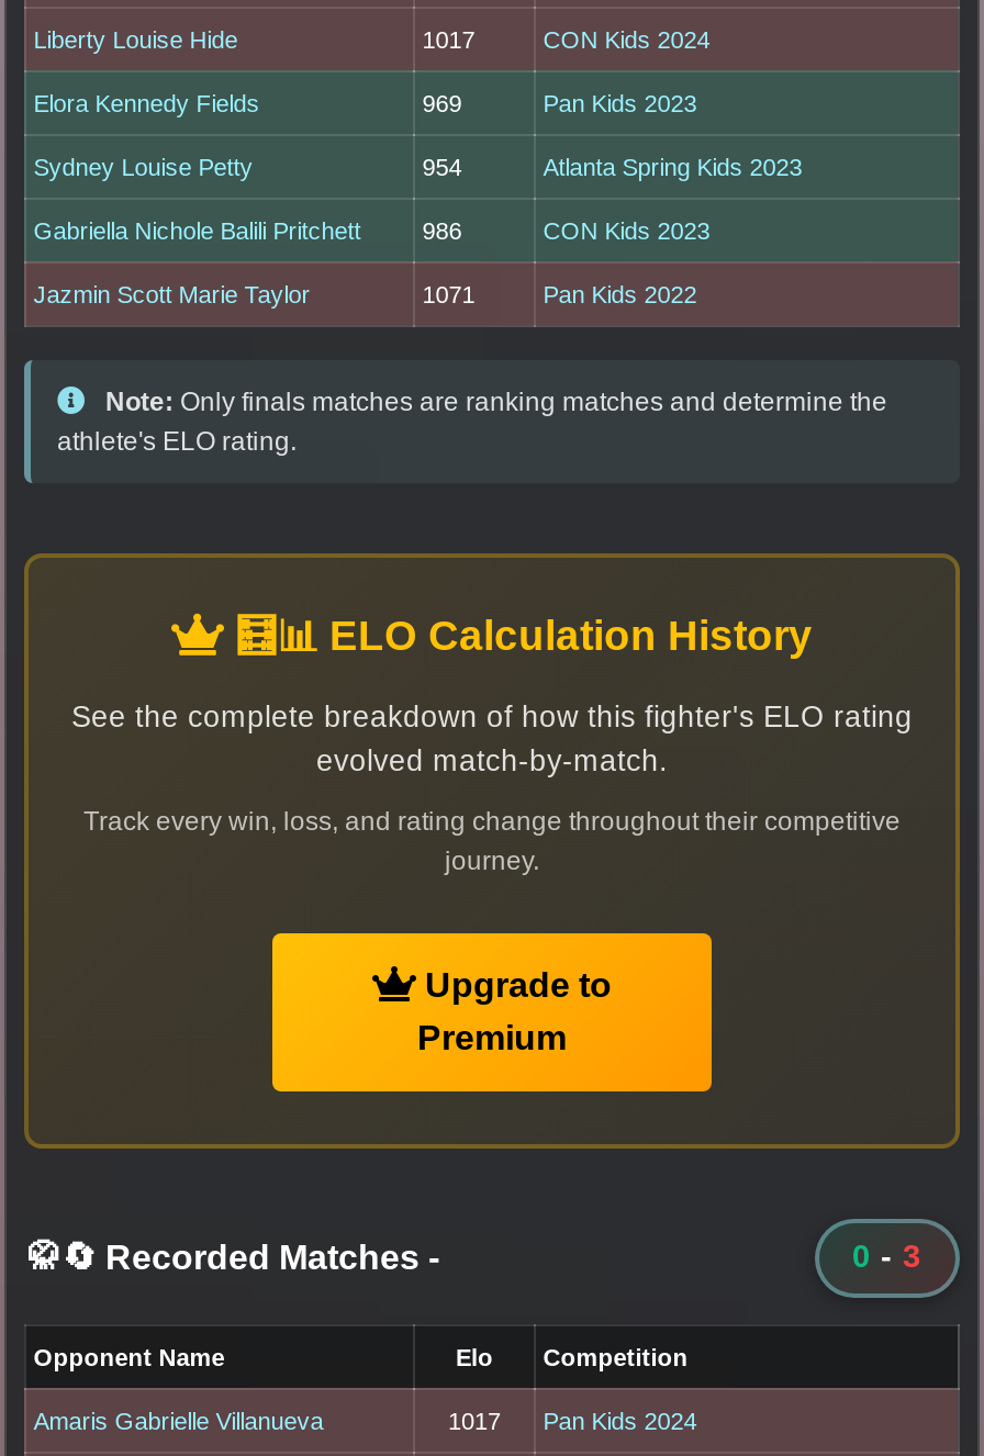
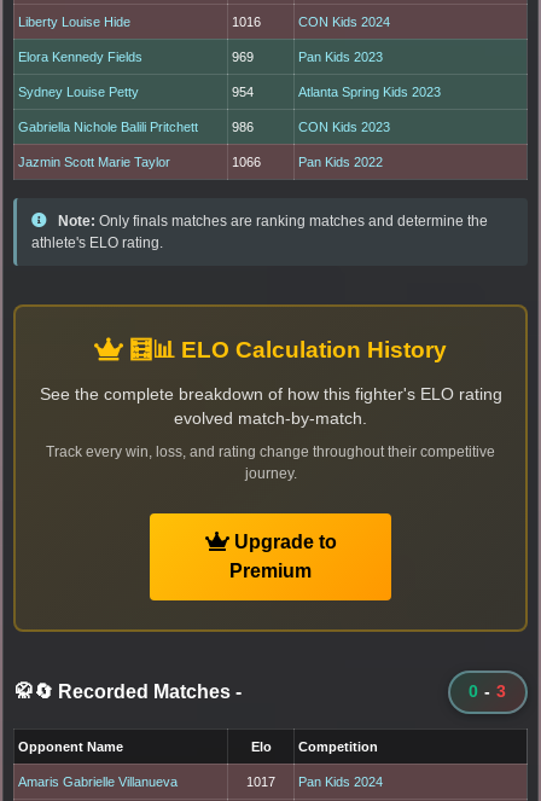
- 1017
+ 1016

- 1071
+ 1066
